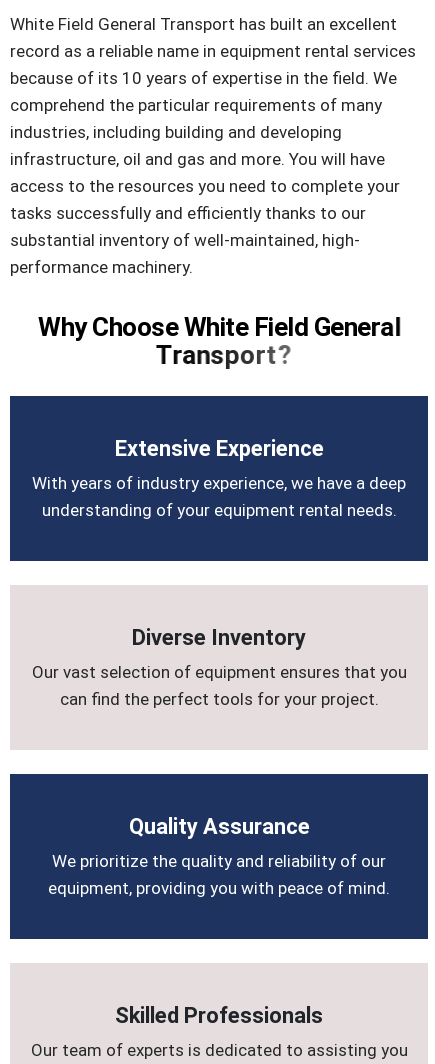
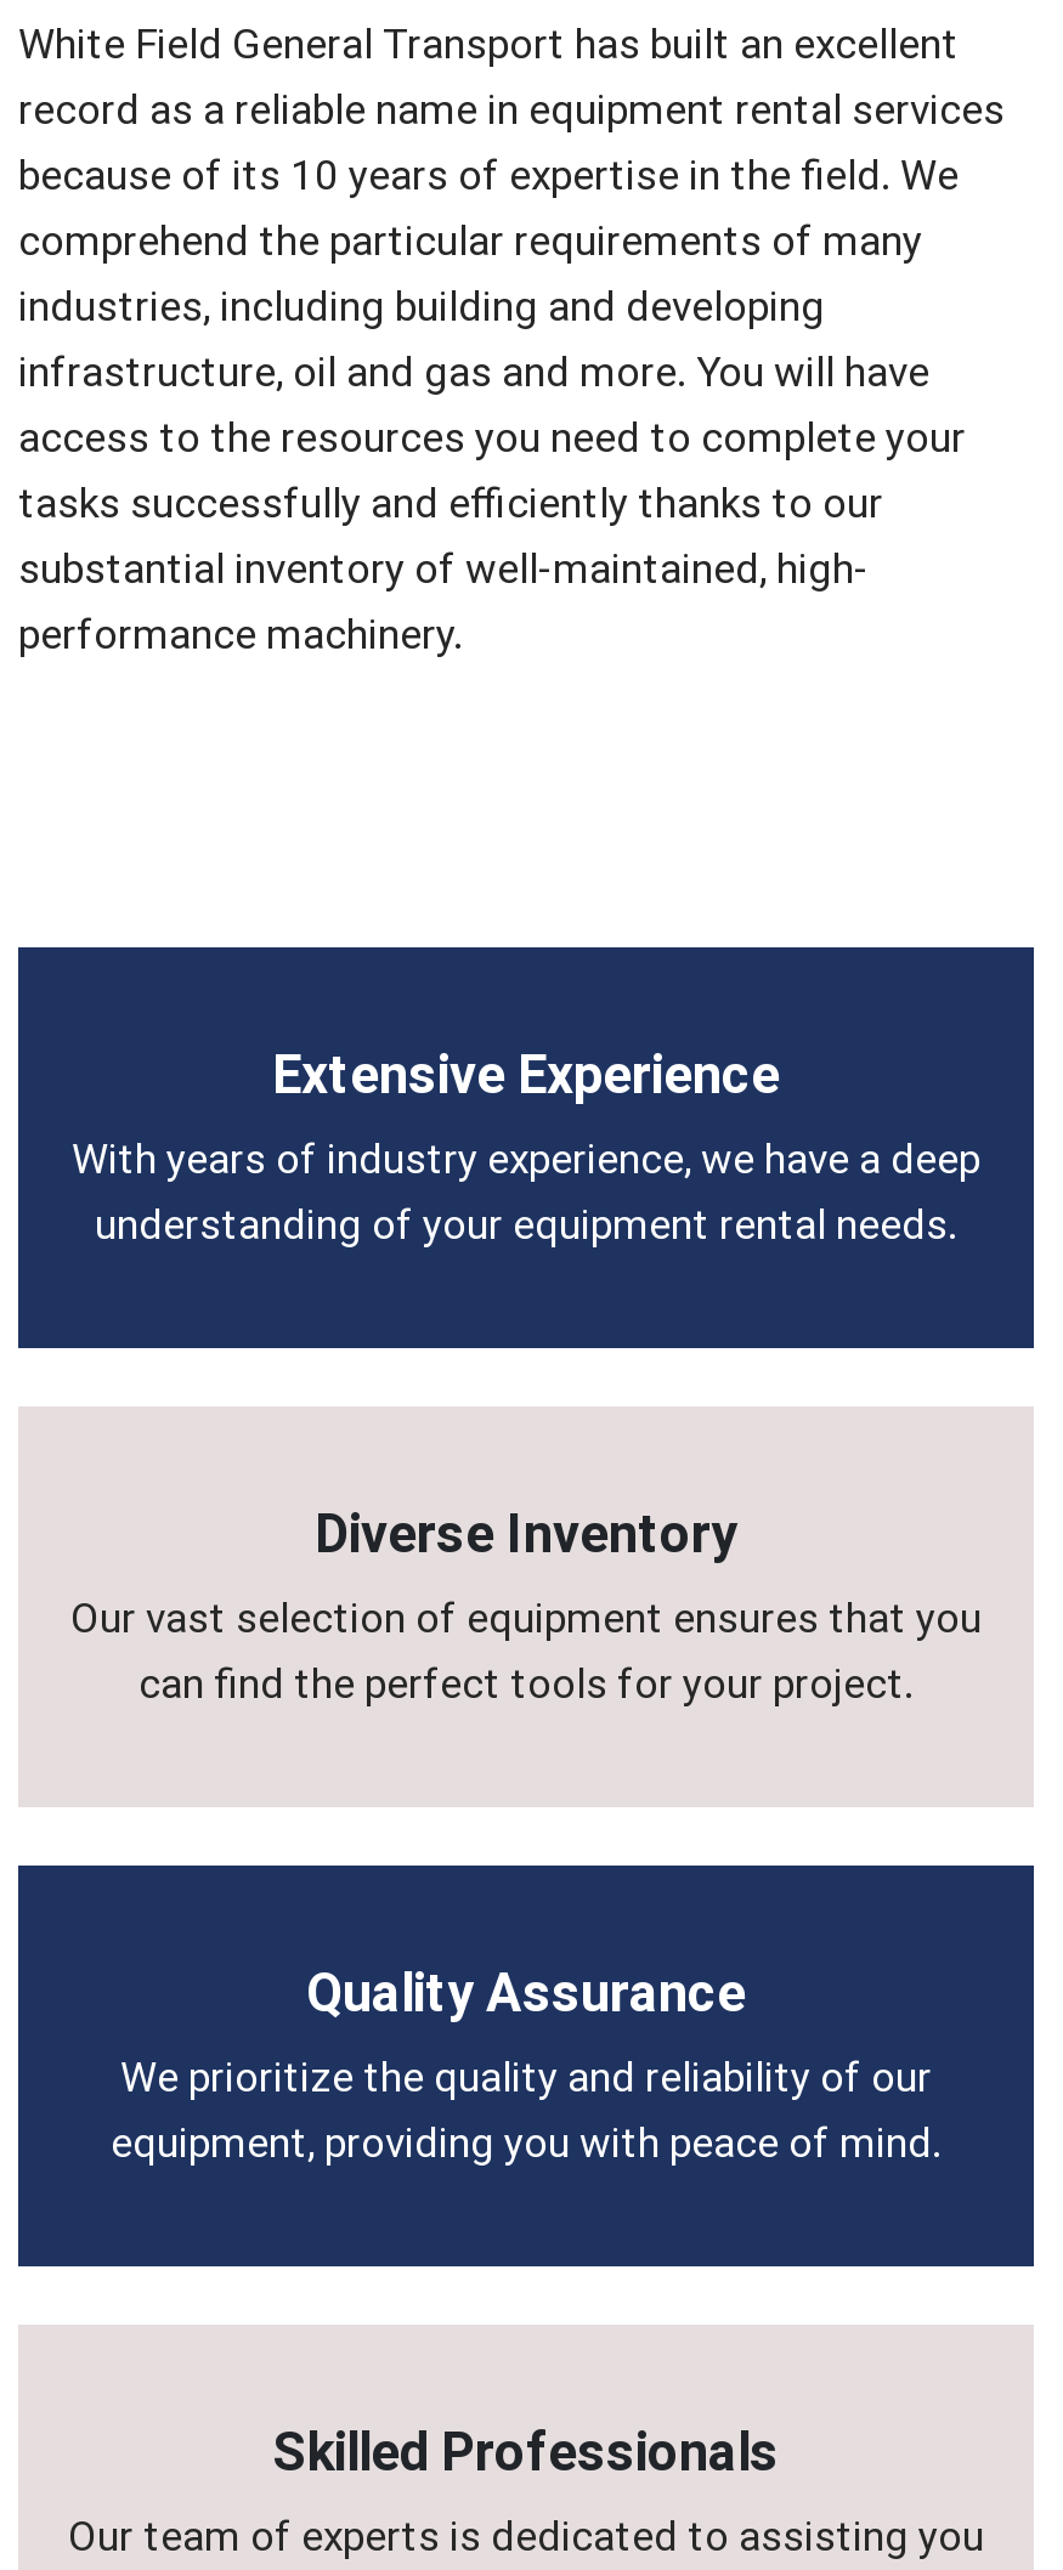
- Why Choose White Field General
- Transport?
